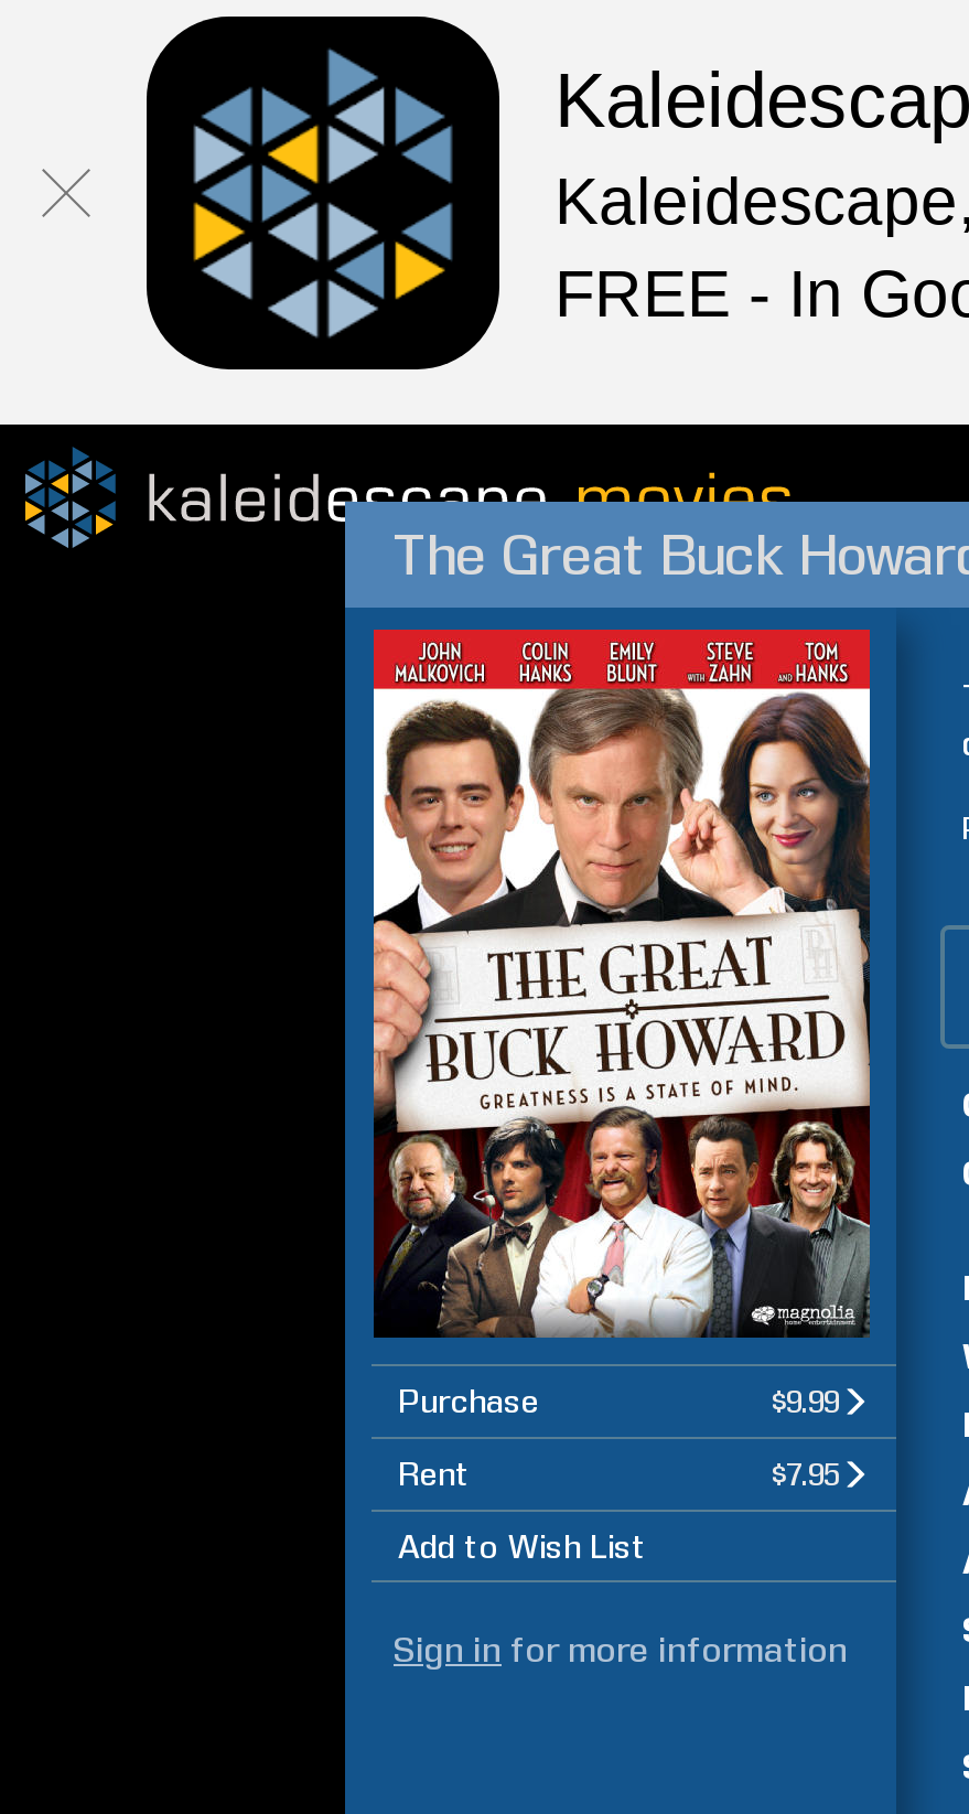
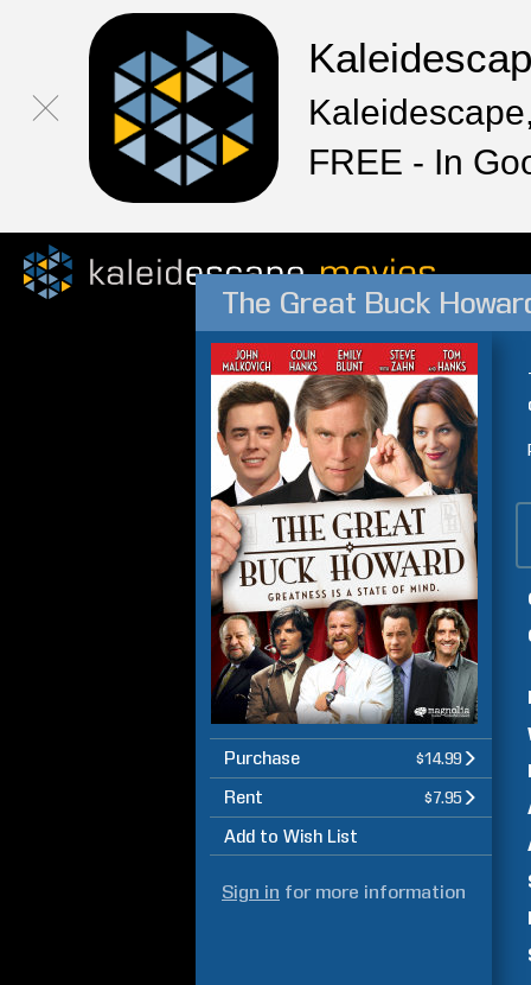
- $9.99
+ $14.99
